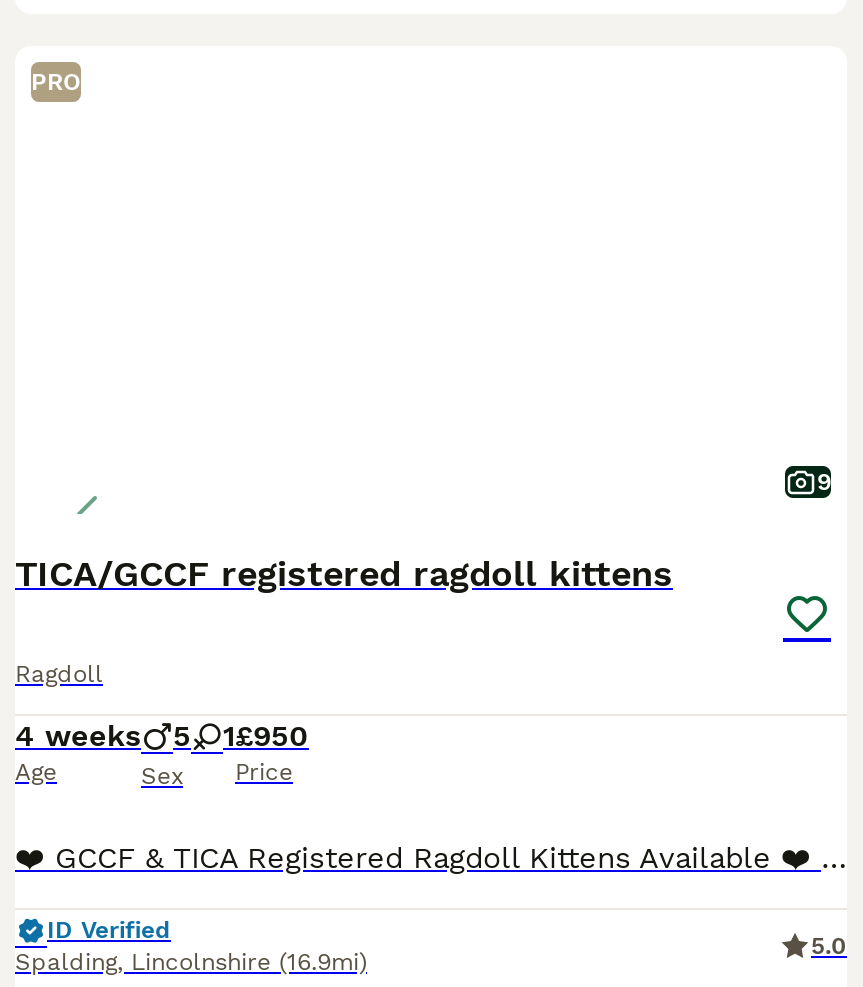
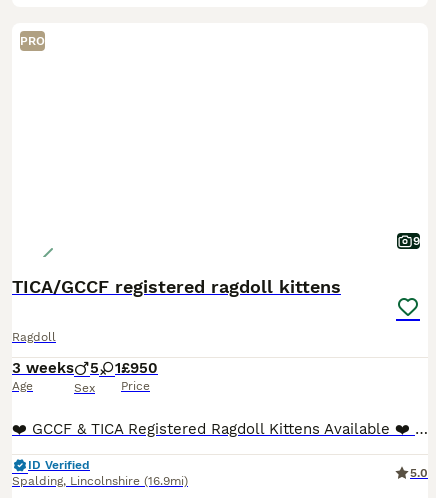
- 4 weeks 5 1 £950
+ 3 weeks 5 1 £950
